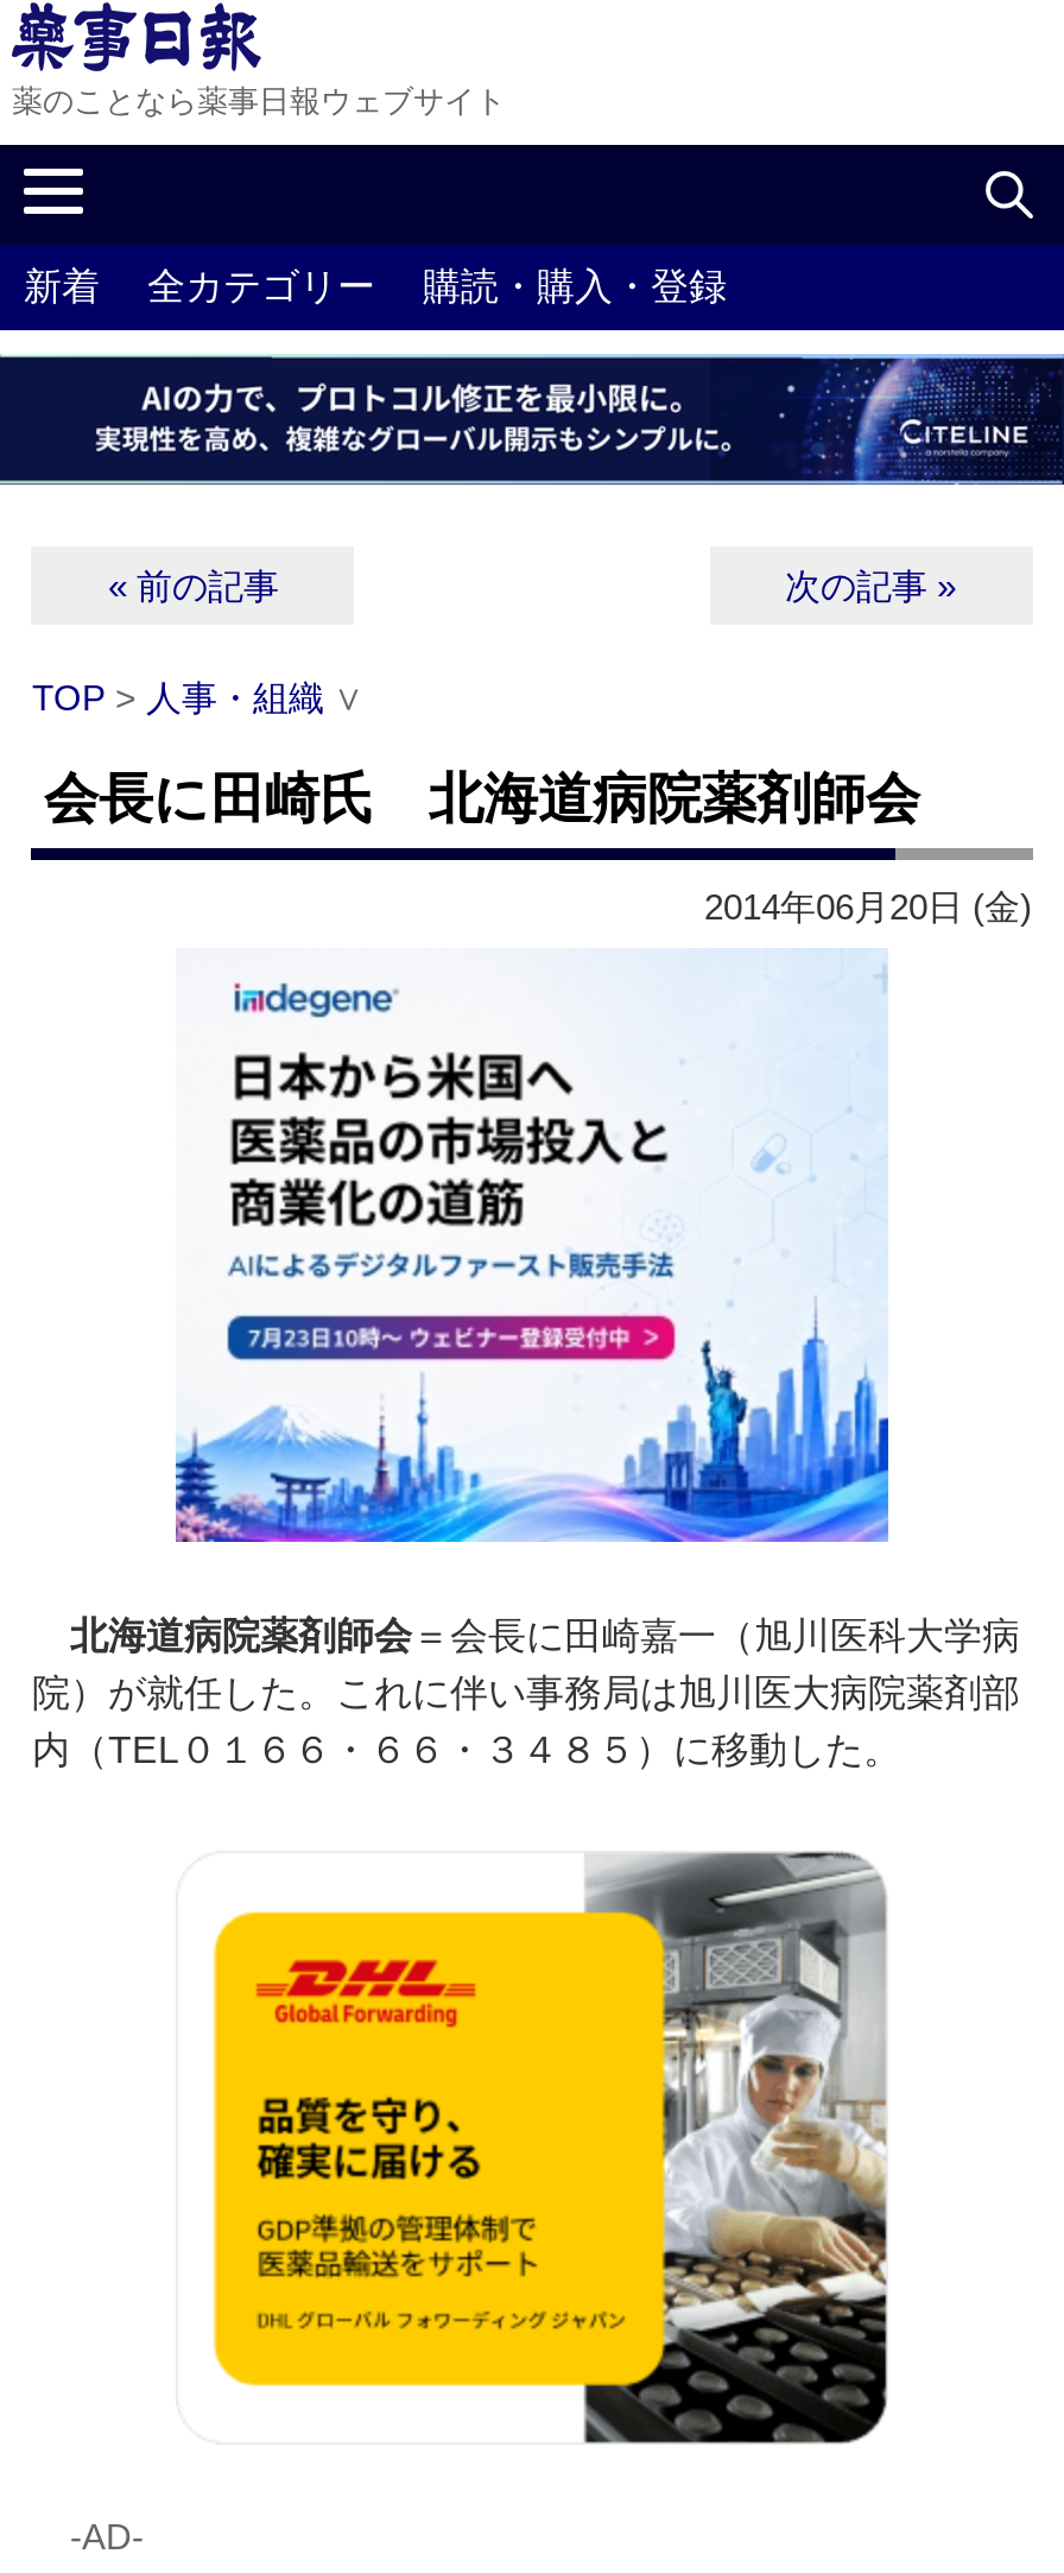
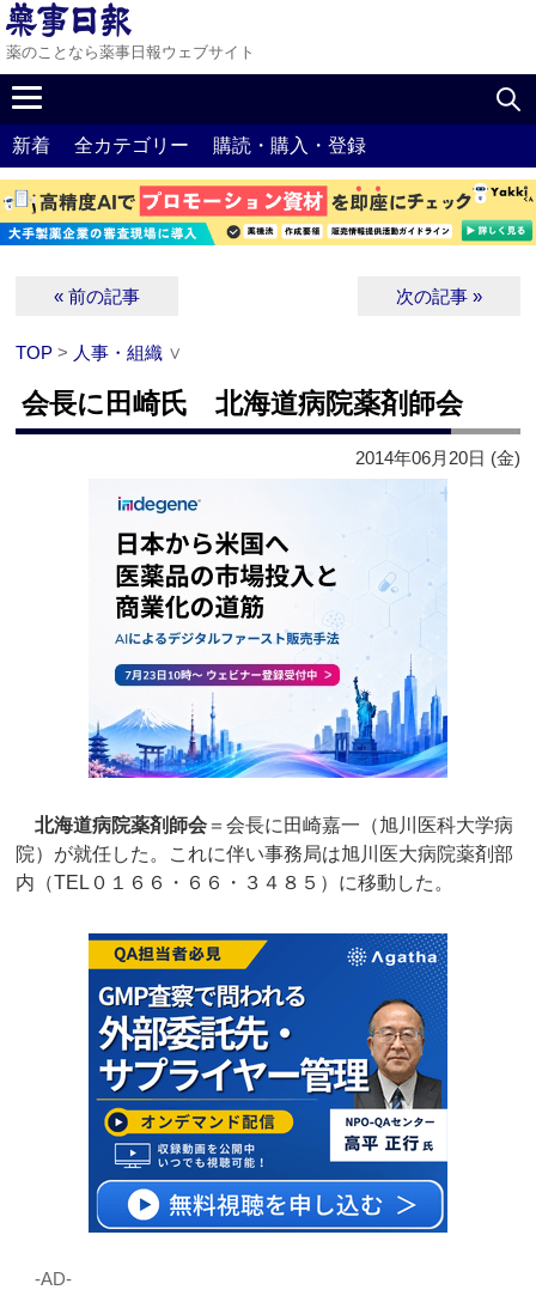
- [image]
+ [image]

- [image]
+ [image]
